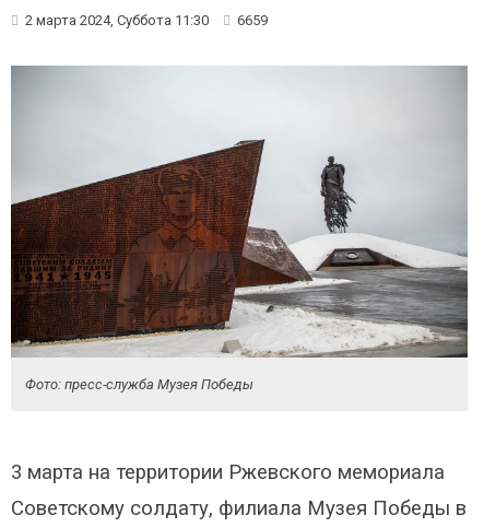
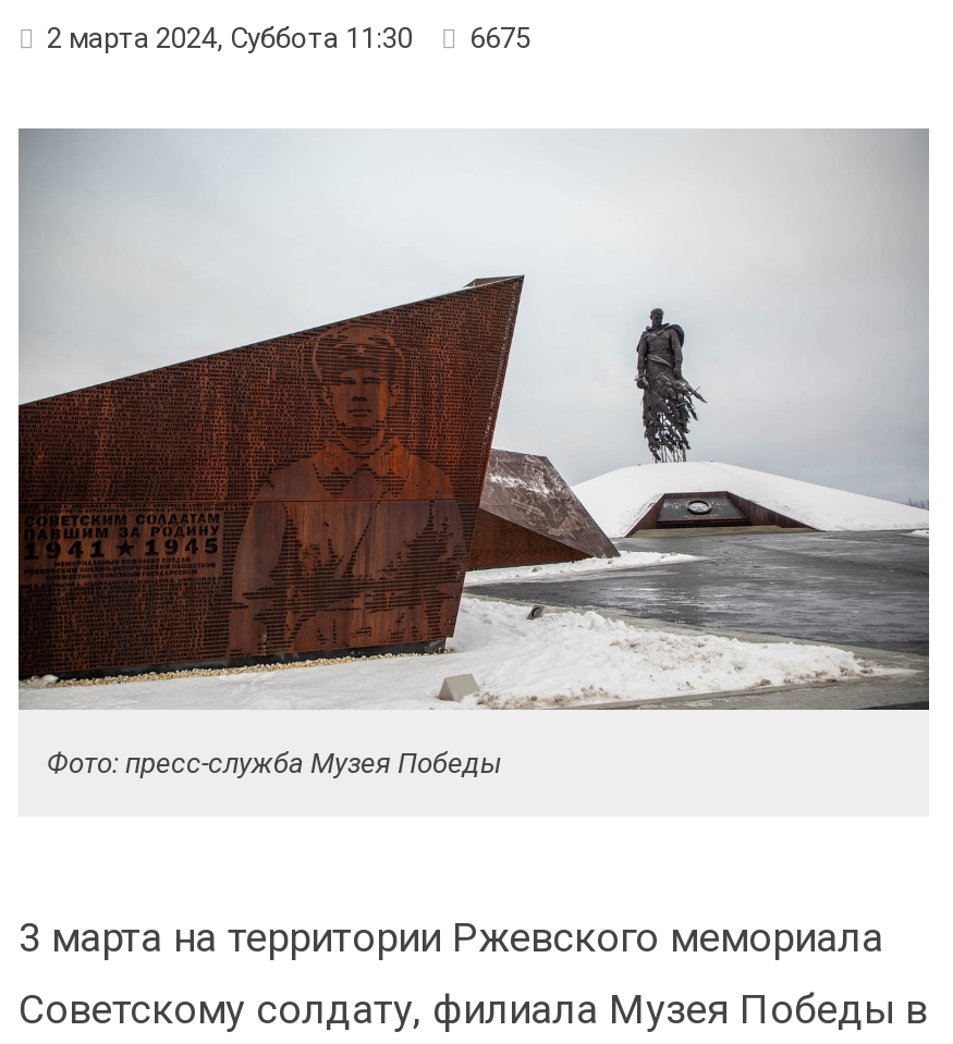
- 2 марта 2024, Суббота 11:30 6659
+ 2 марта 2024, Суббота 11:30 6675
